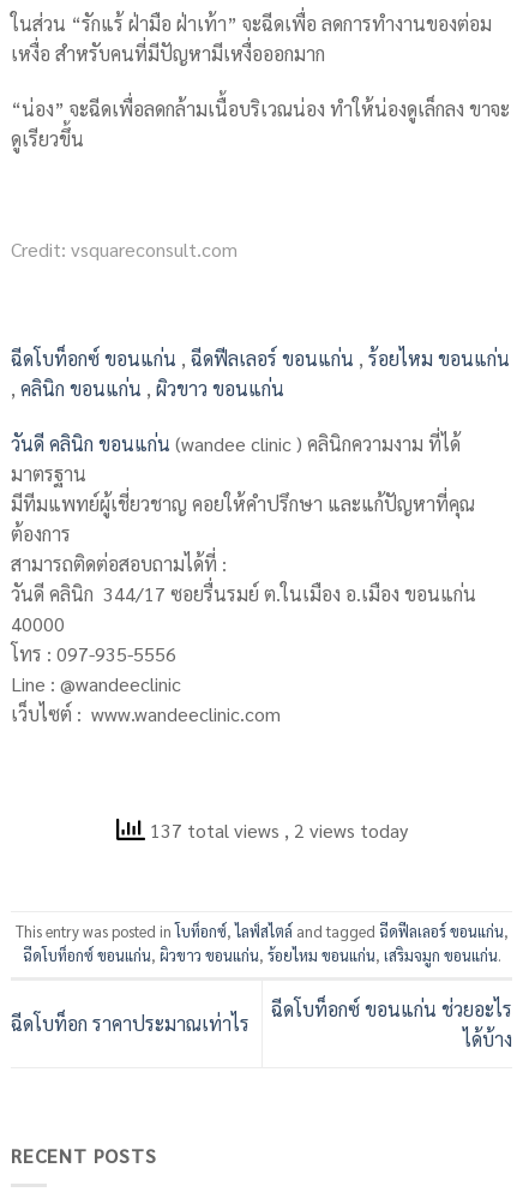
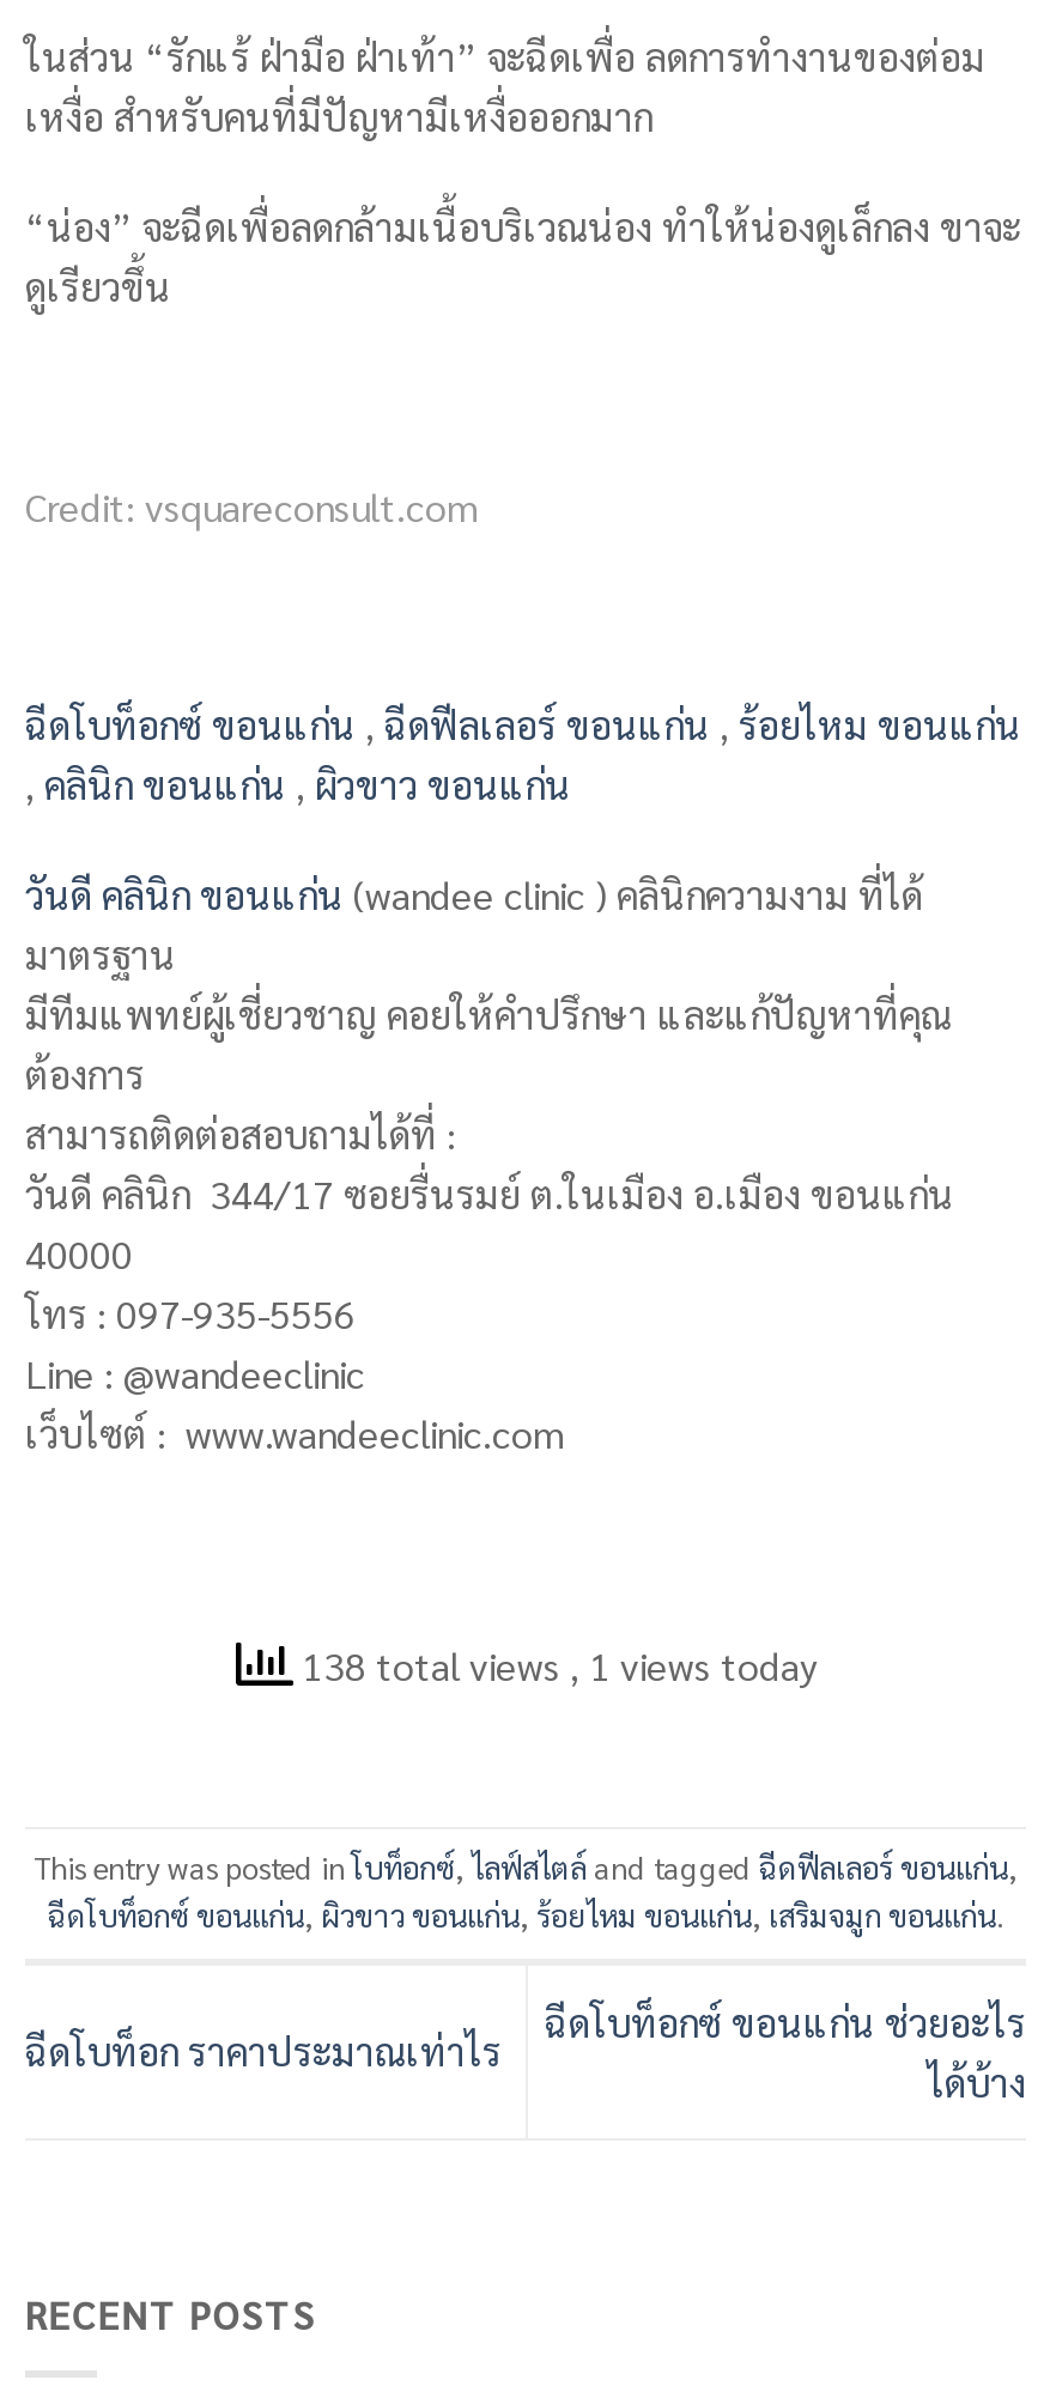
- 137 total views, 2 views today
+ 138 total views, 1 views today
